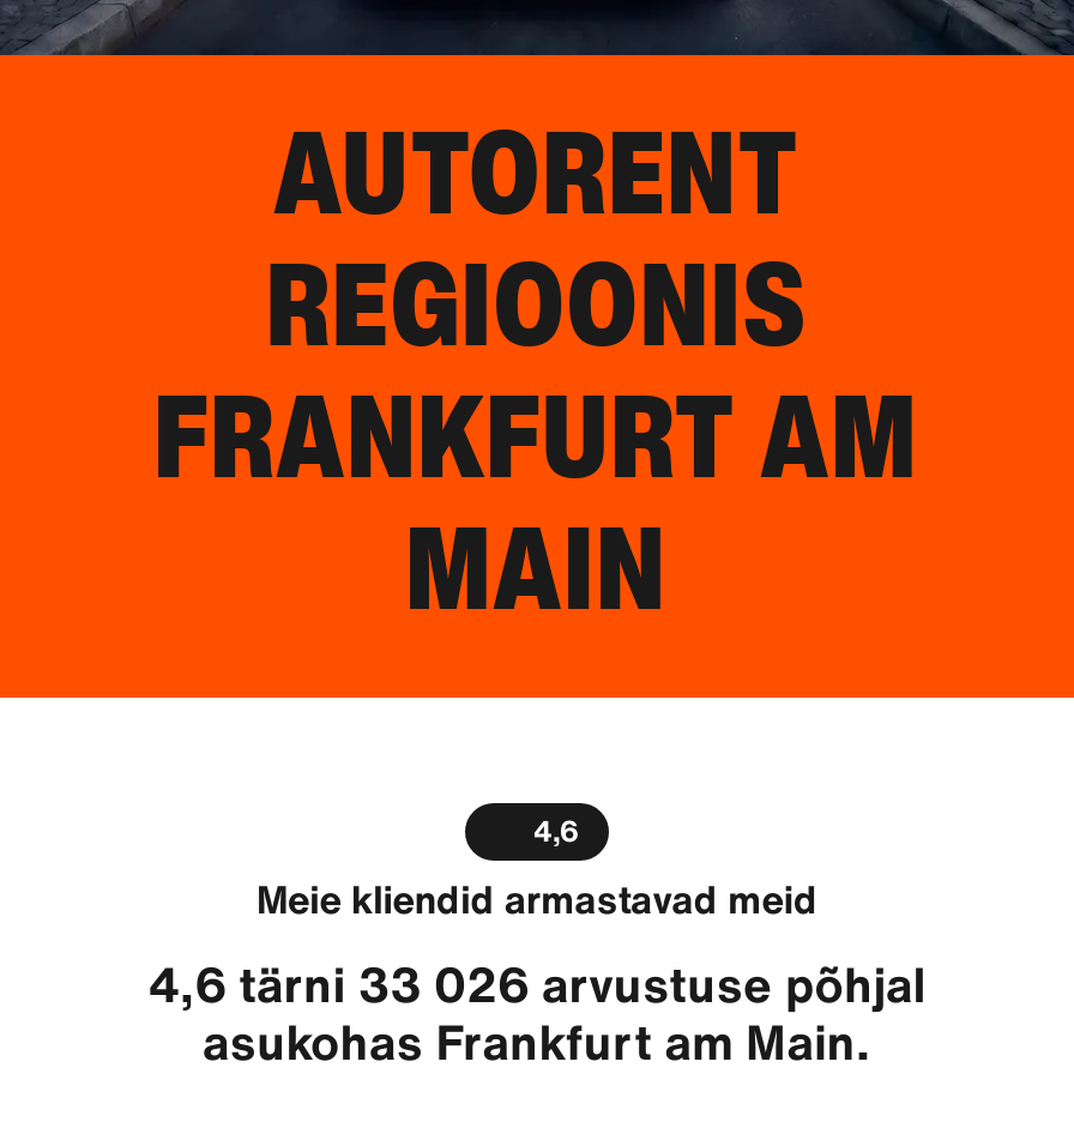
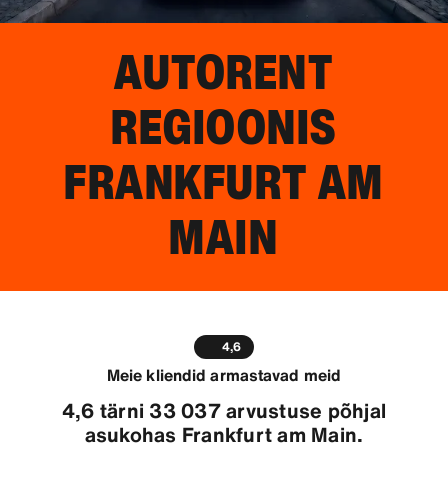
- 4,6 tärni 33 026 arvustuse põhjal
+ 4,6 tärni 33 037 arvustuse põhjal
